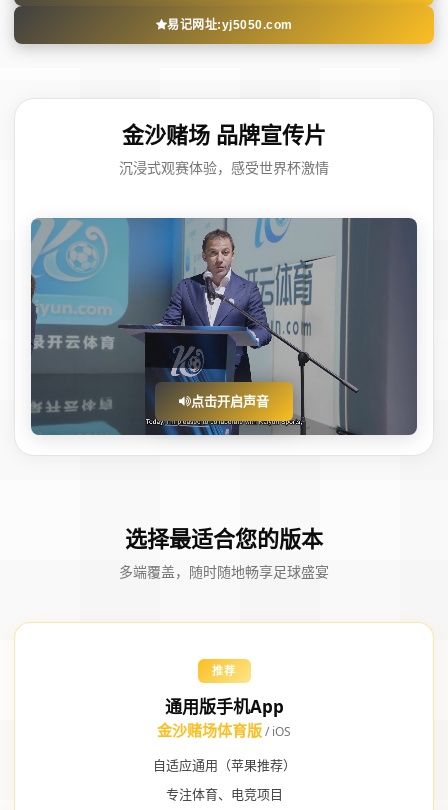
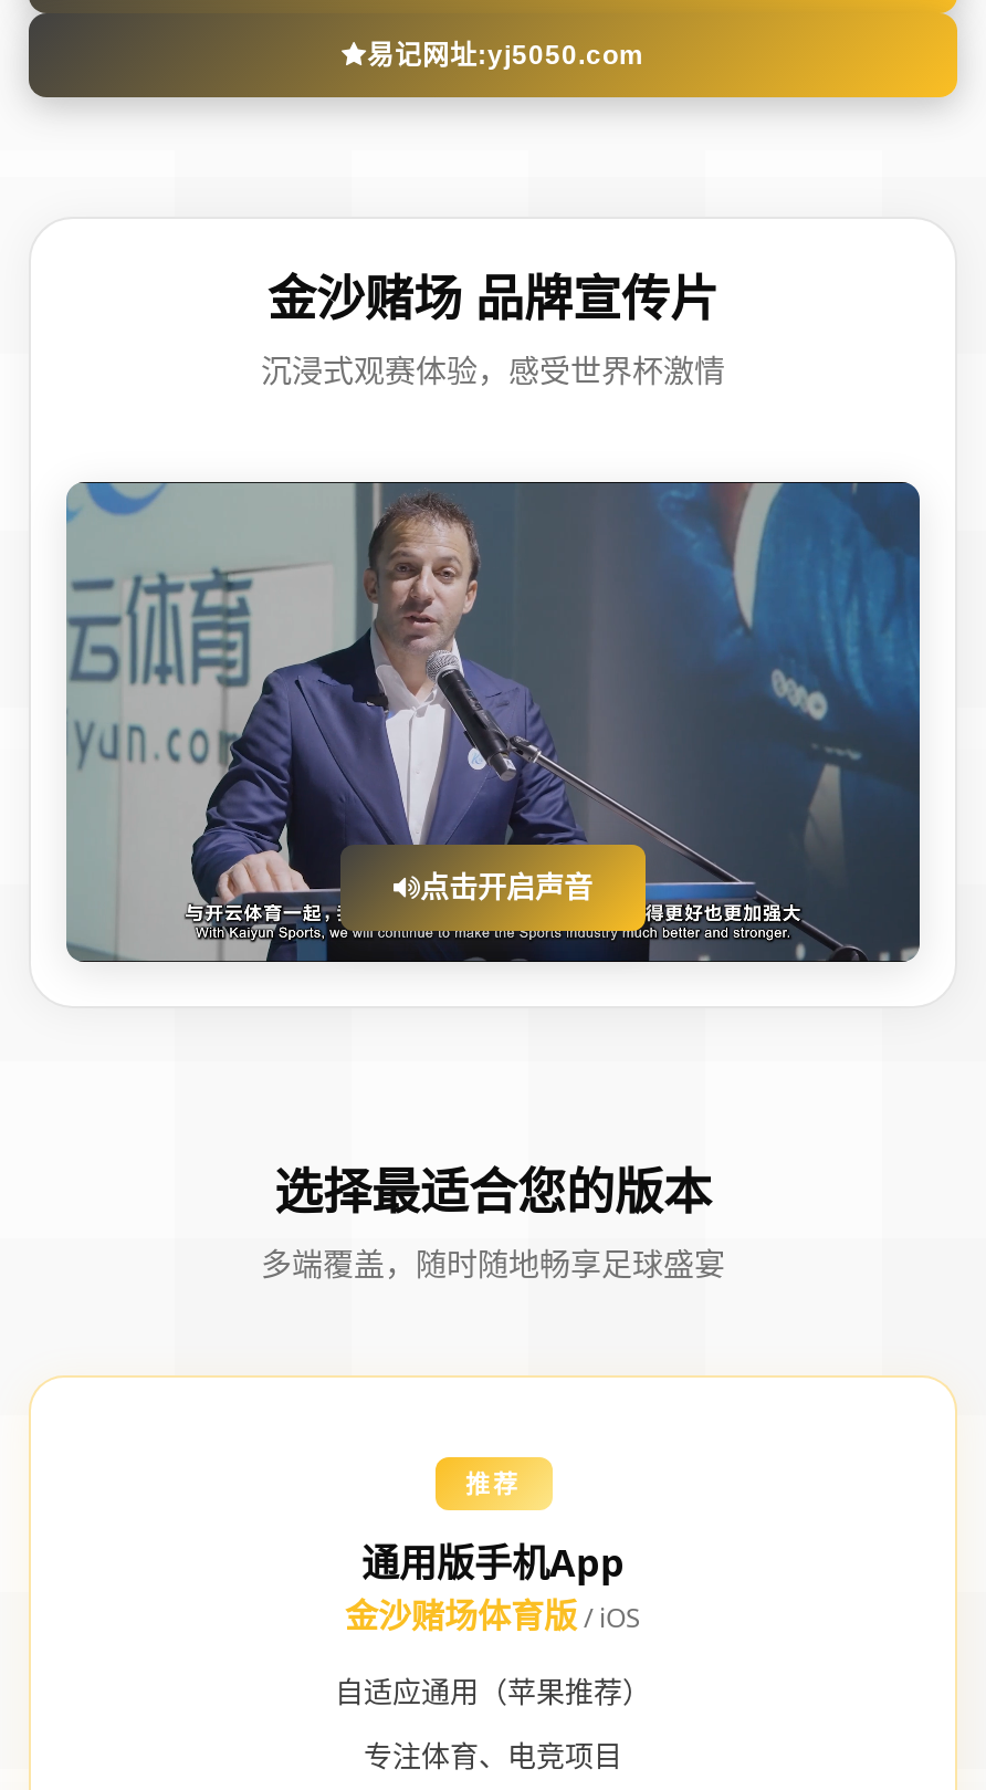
- [image]
+ [image]
